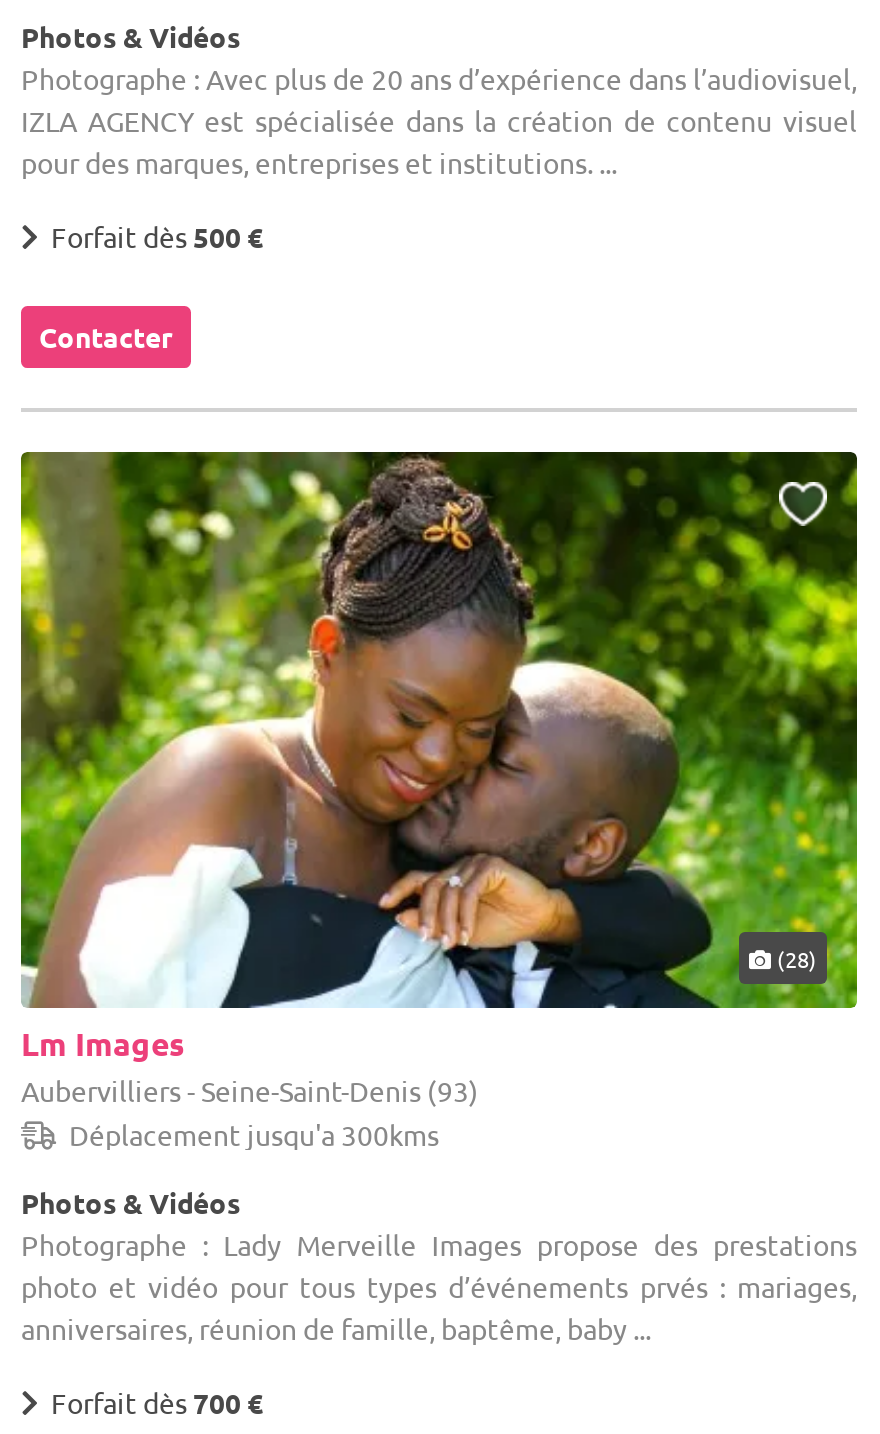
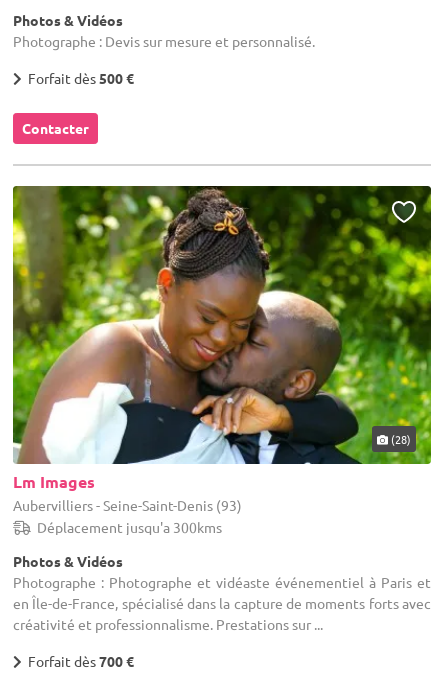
- Photographe : Avec plus de 20 ans d’expérience dans l’audiovisuel,
- IZLA AGENCY est spécialisée dans la création de contenu visuel
- pour des marques, entreprises et institutions. ...
+ Photographe : Devis sur mesure et personnalisé.

- Photographe : Lady Merveille Images propose des prestations
- photo et vidéo pour tous types d’événements prvés : mariages,
- anniversaires, réunion de famille, baptême, baby ...
+ Photographe : Photographe et vidéaste événementiel à Paris et
+ en Île-de-France, spécialisé dans la capture de moments forts avec
+ créativité et professionnalisme. Prestations sur ...
